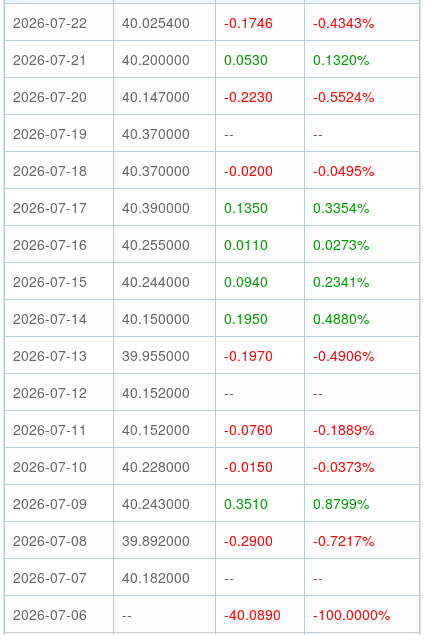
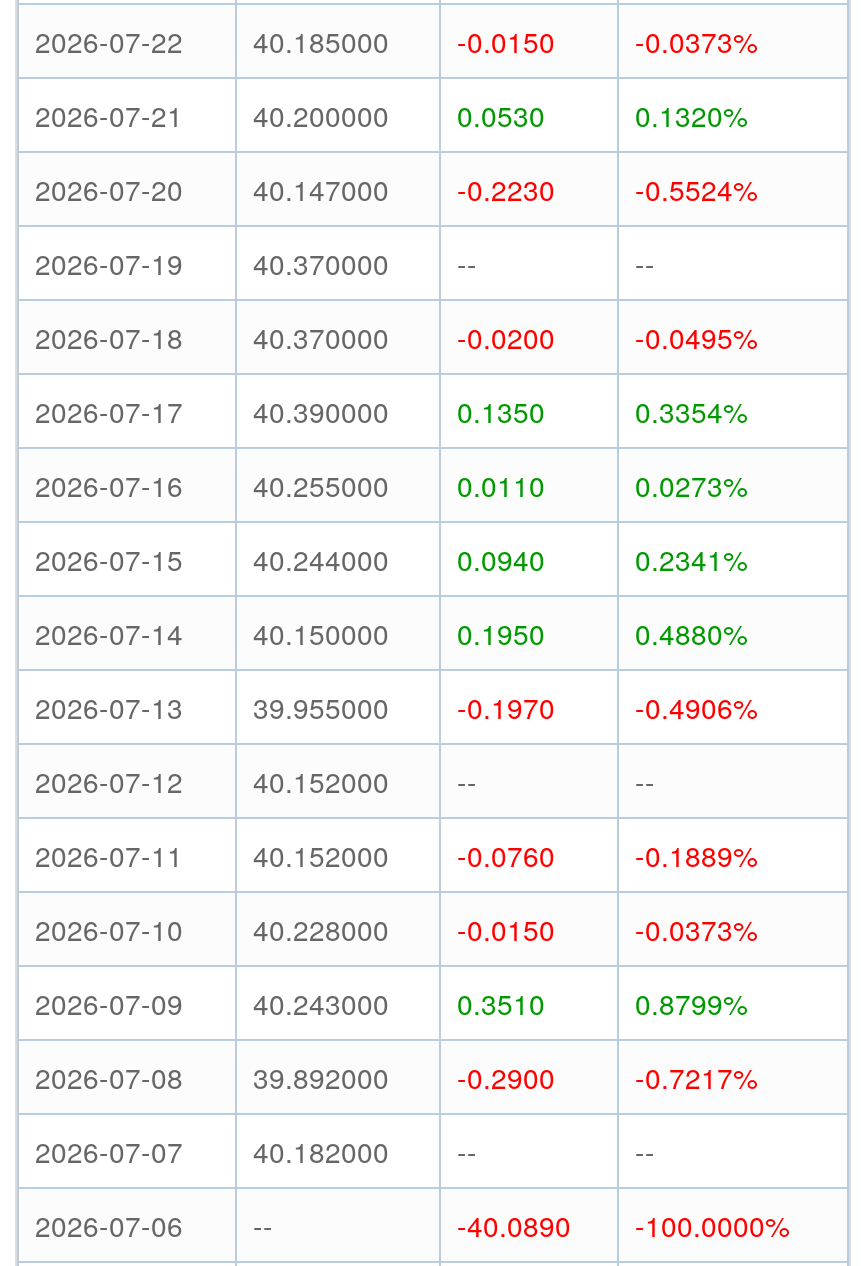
- 40.025400
+ 40.185000

- -0.1746
+ -0.0150

- -0.4343%
+ -0.0373%
